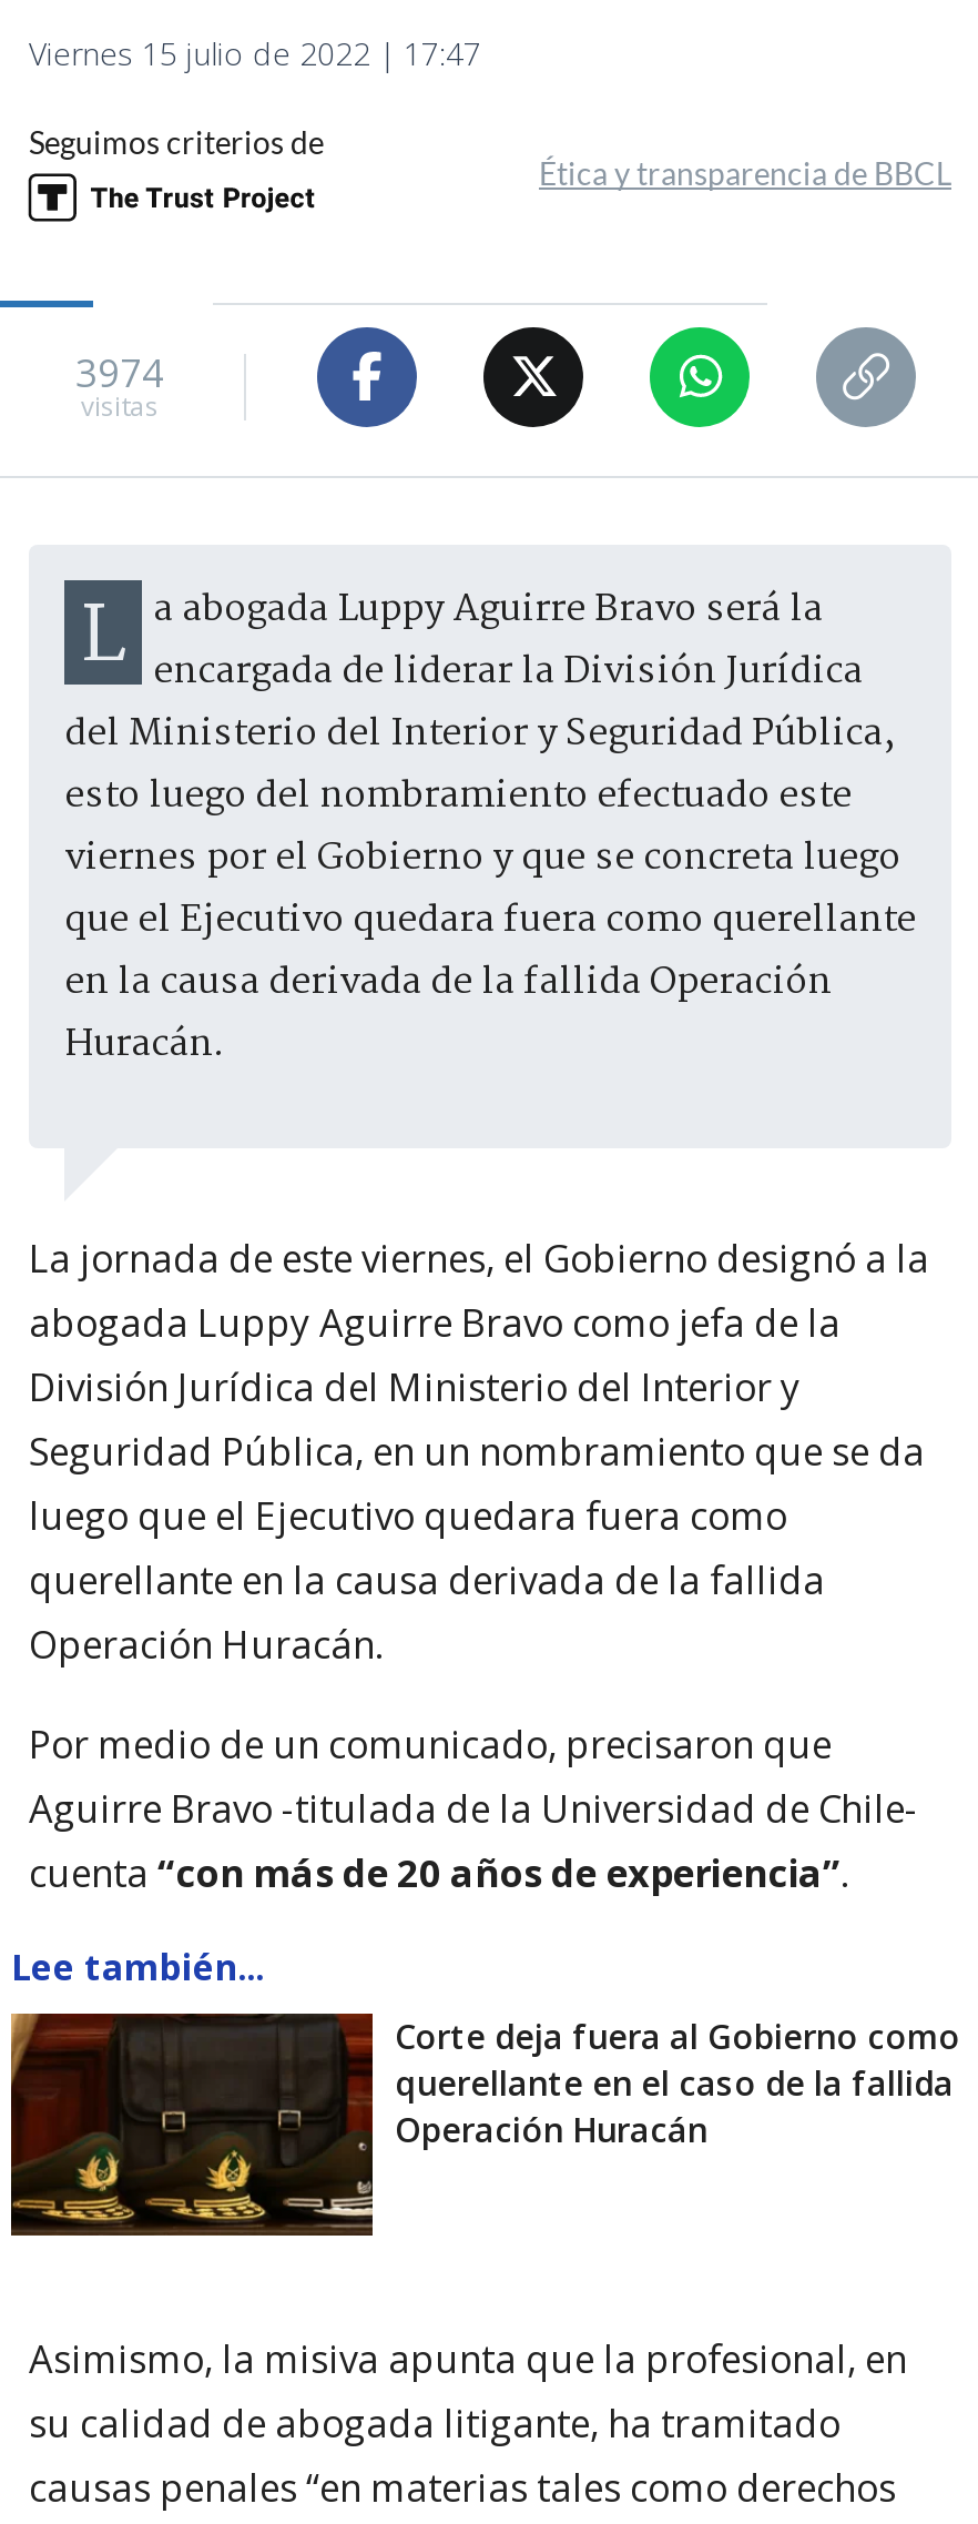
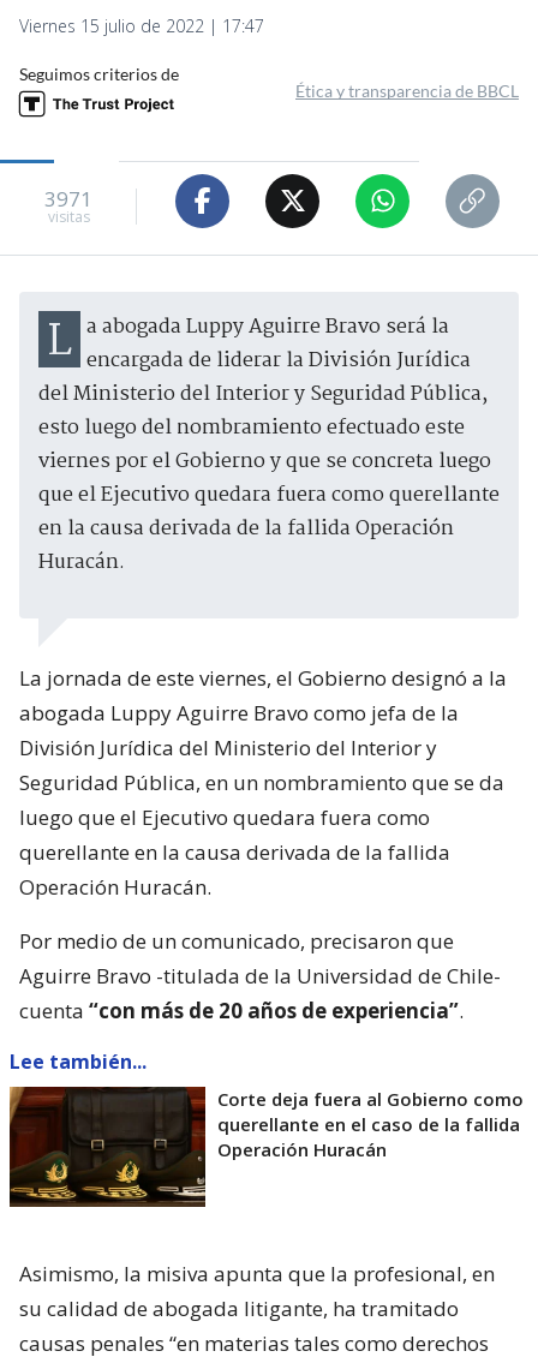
- 3974
+ 3971
